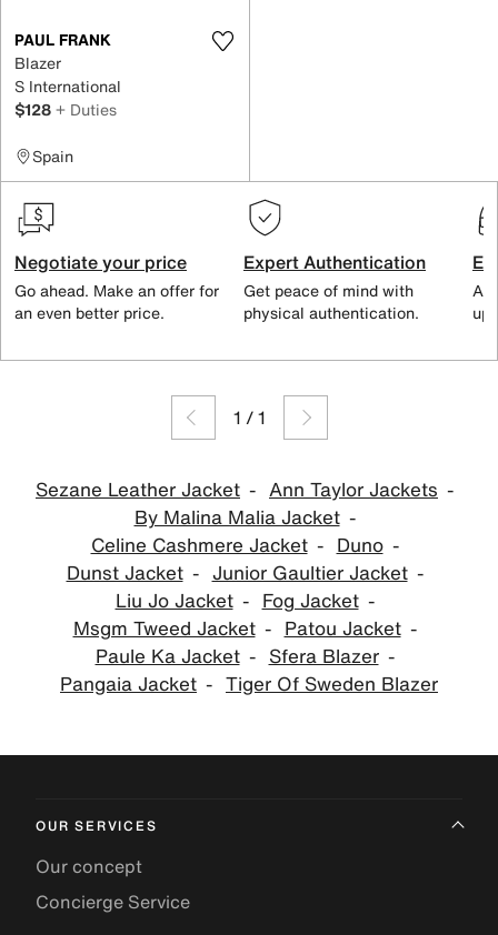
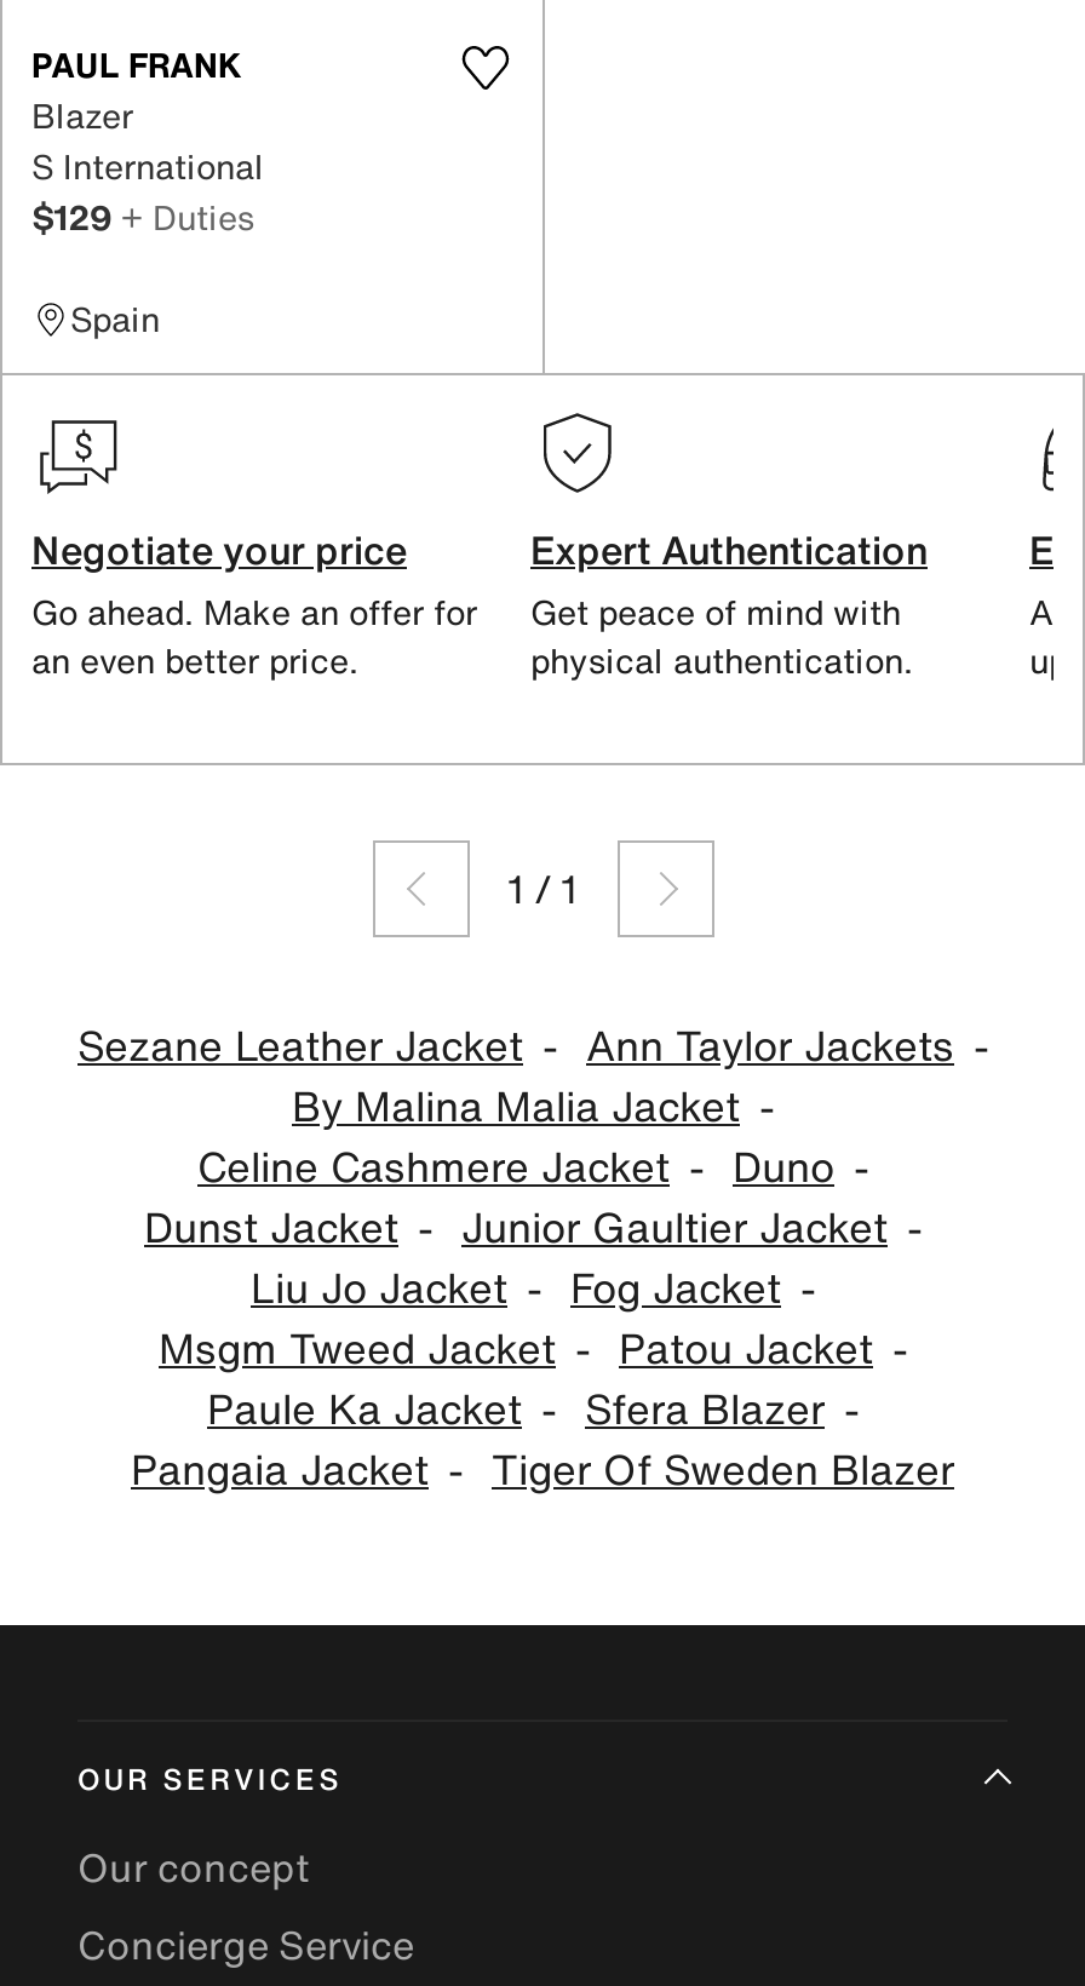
- $128 + Duties
+ $129 + Duties
